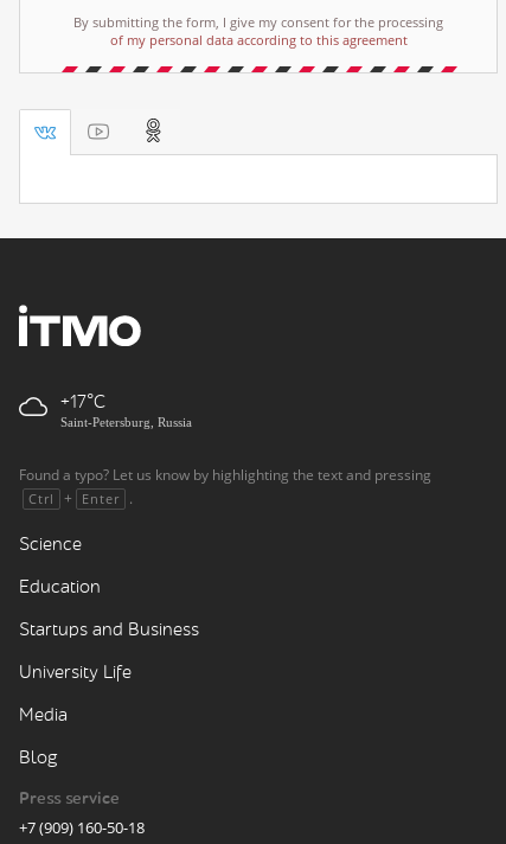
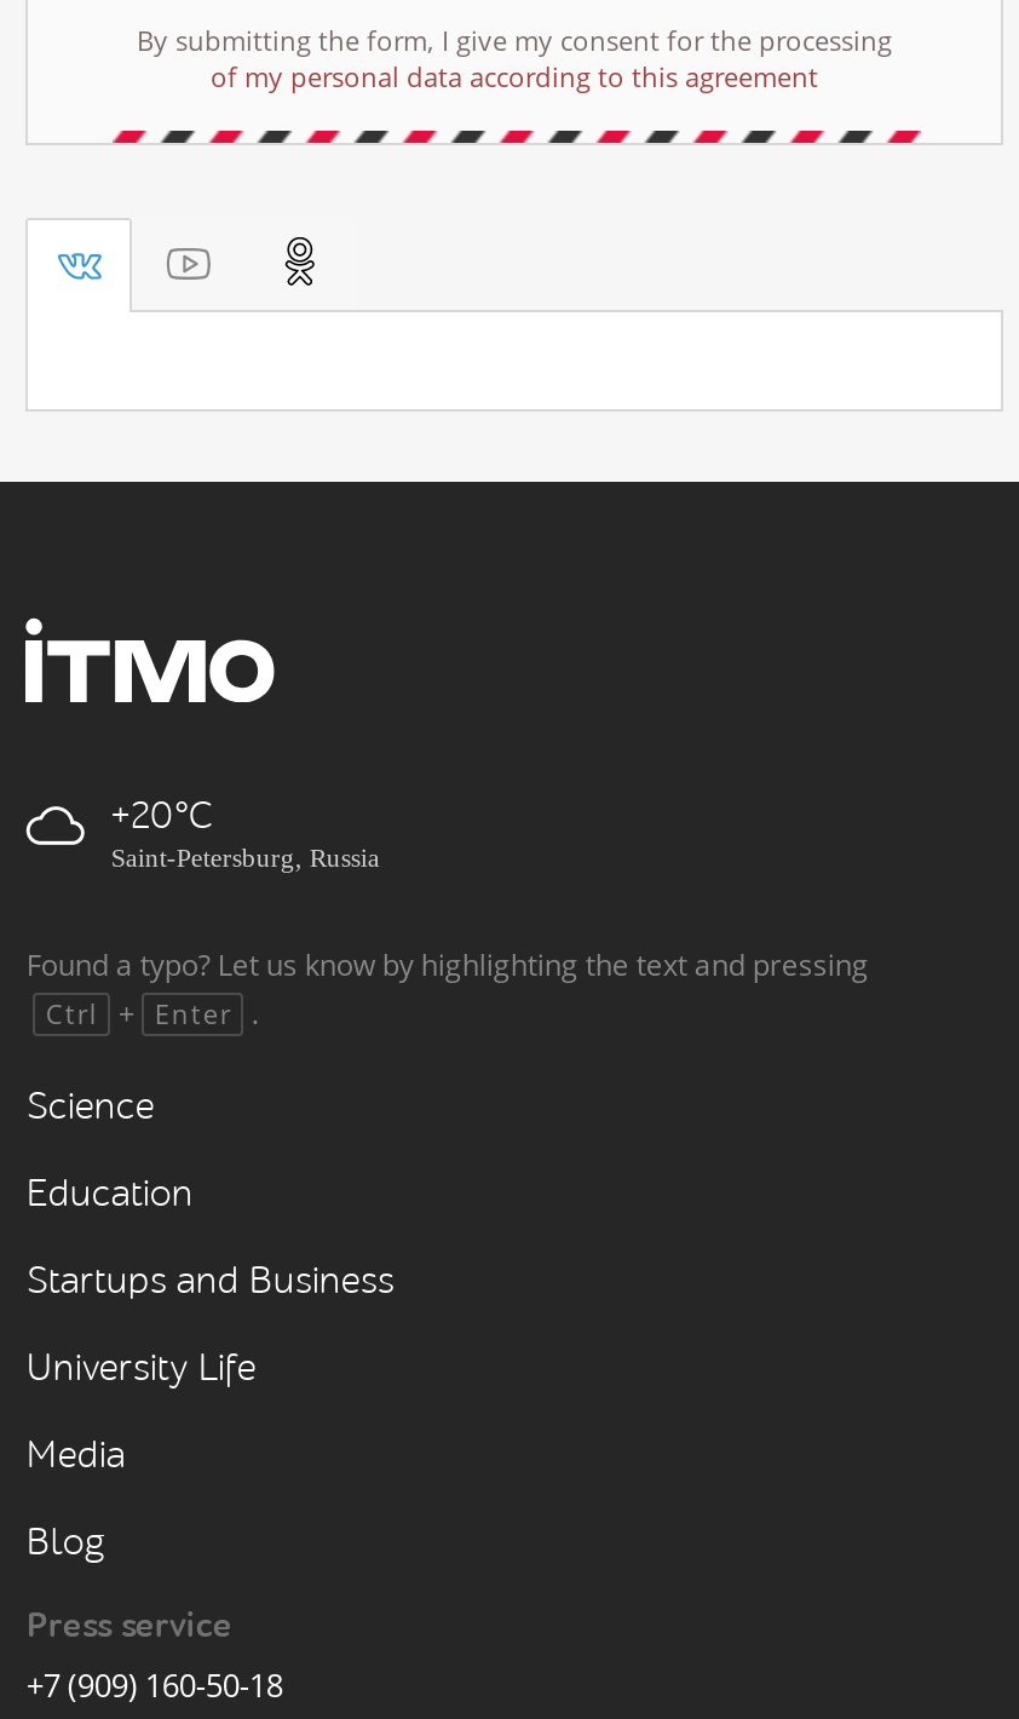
- +17
+ +20
